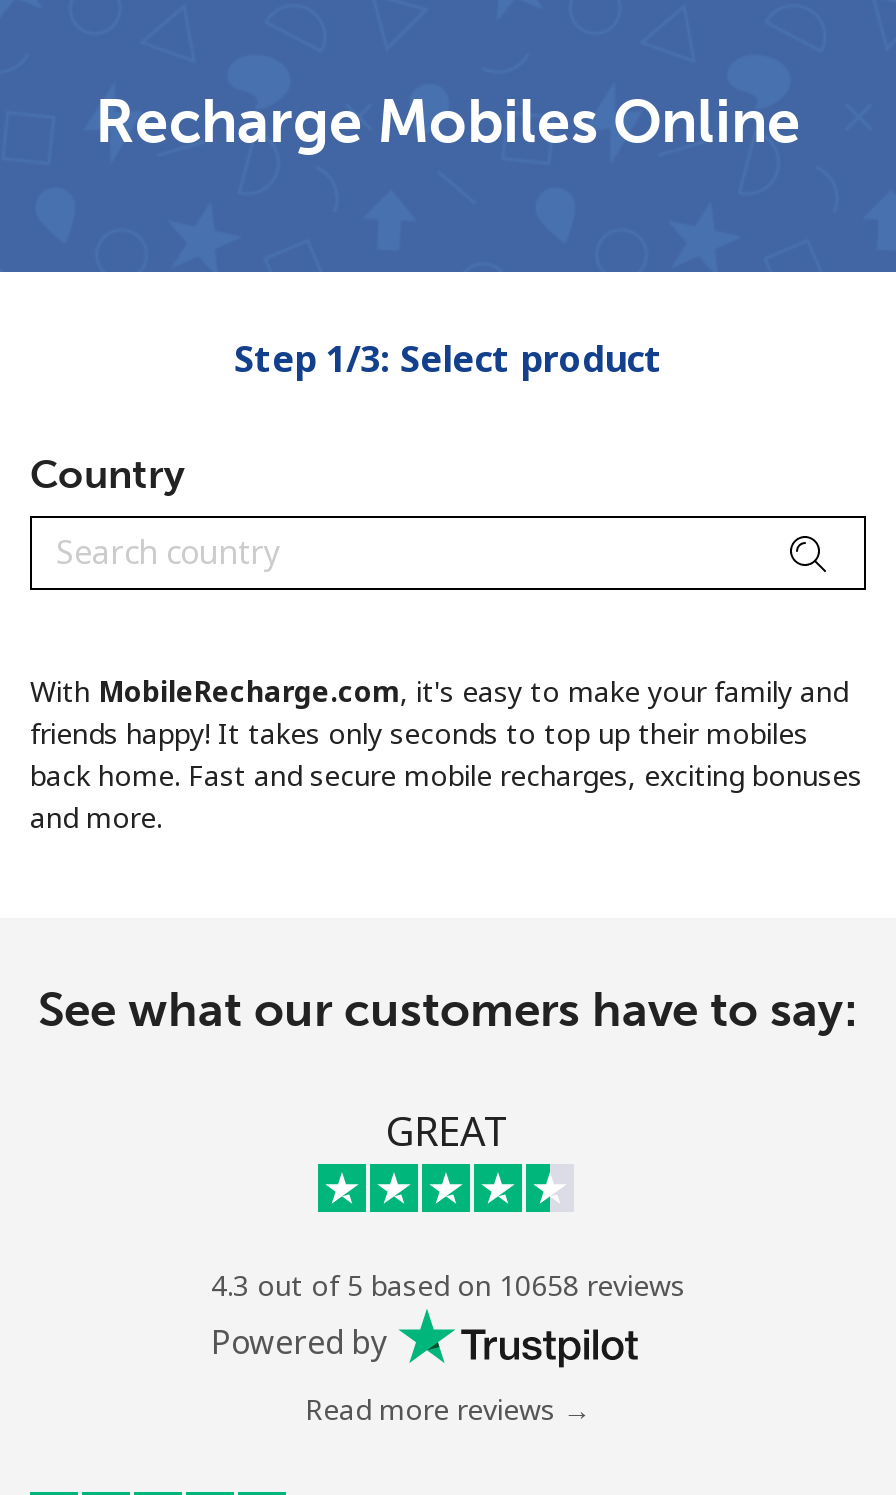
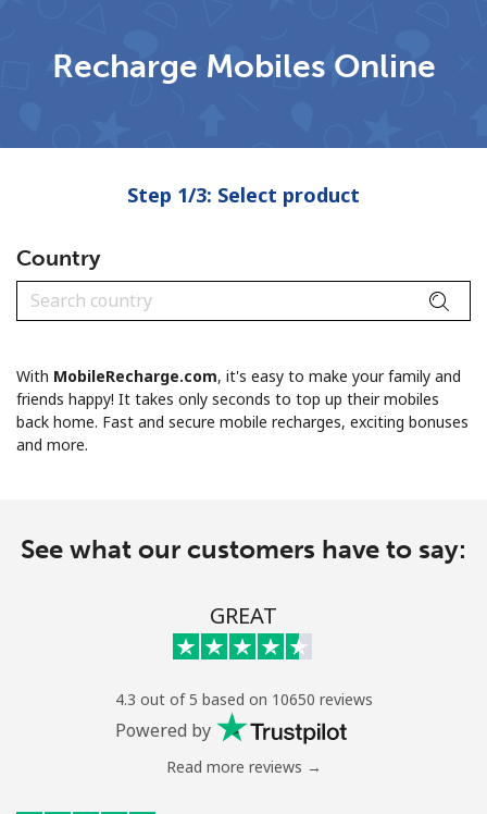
- 4.3 out of 5 based on 10658 reviews
+ 4.3 out of 5 based on 10650 reviews
